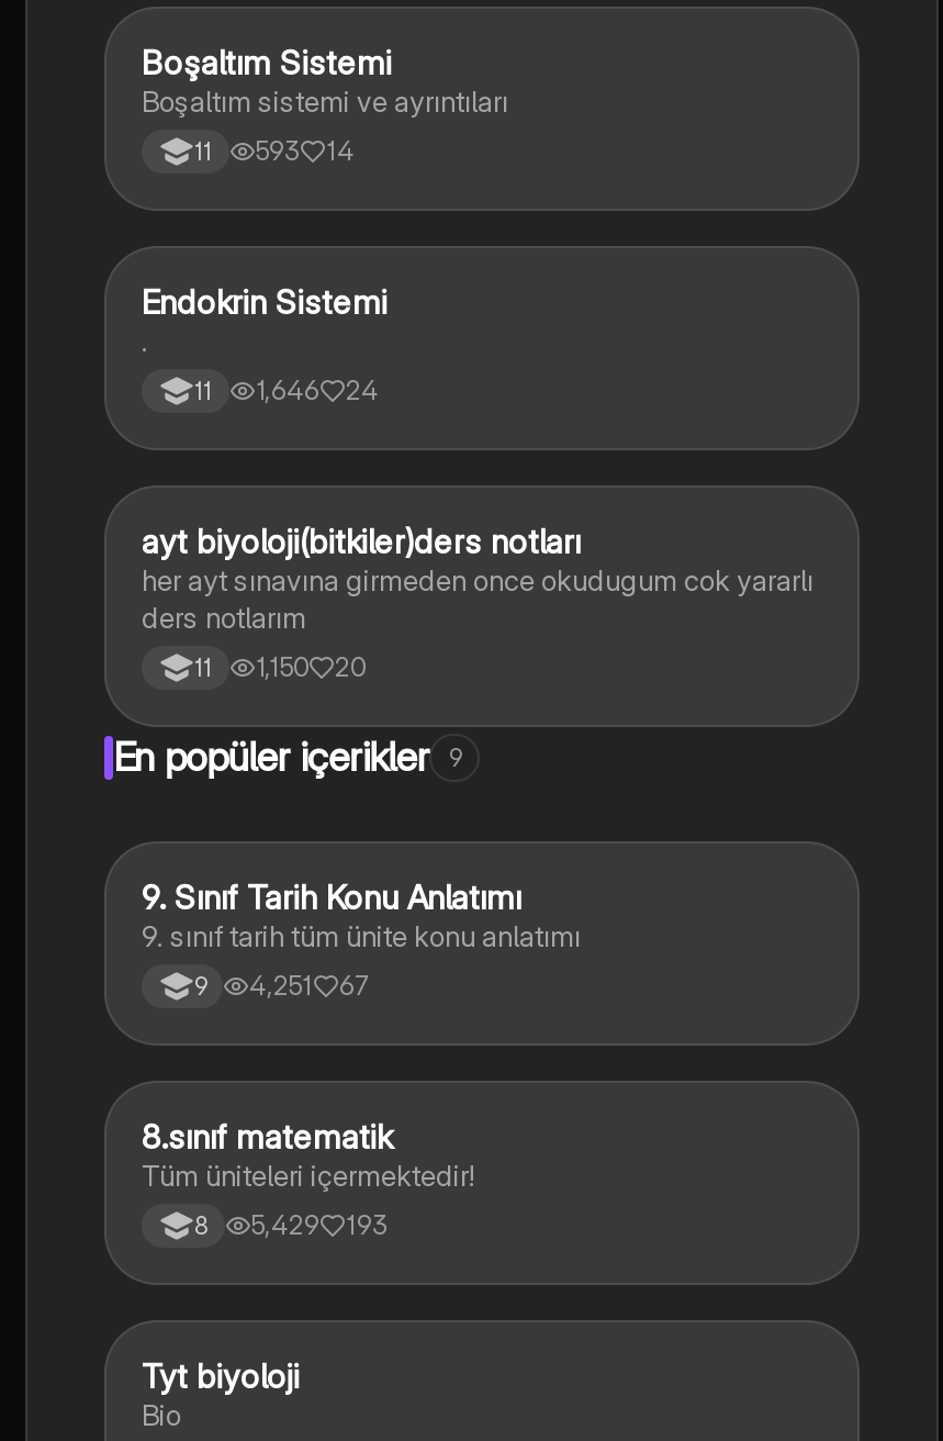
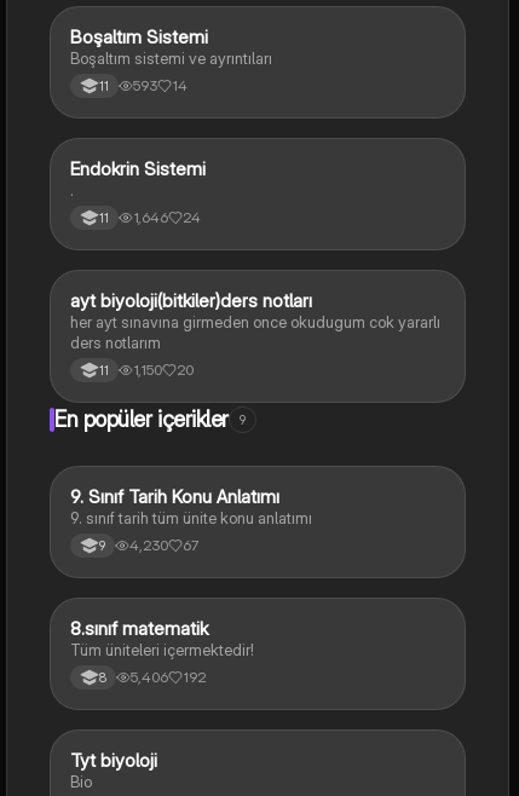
- 9 4,251 67
+ 9 4,230 67

- 5,429
+ 5,406

- 193
+ 192
